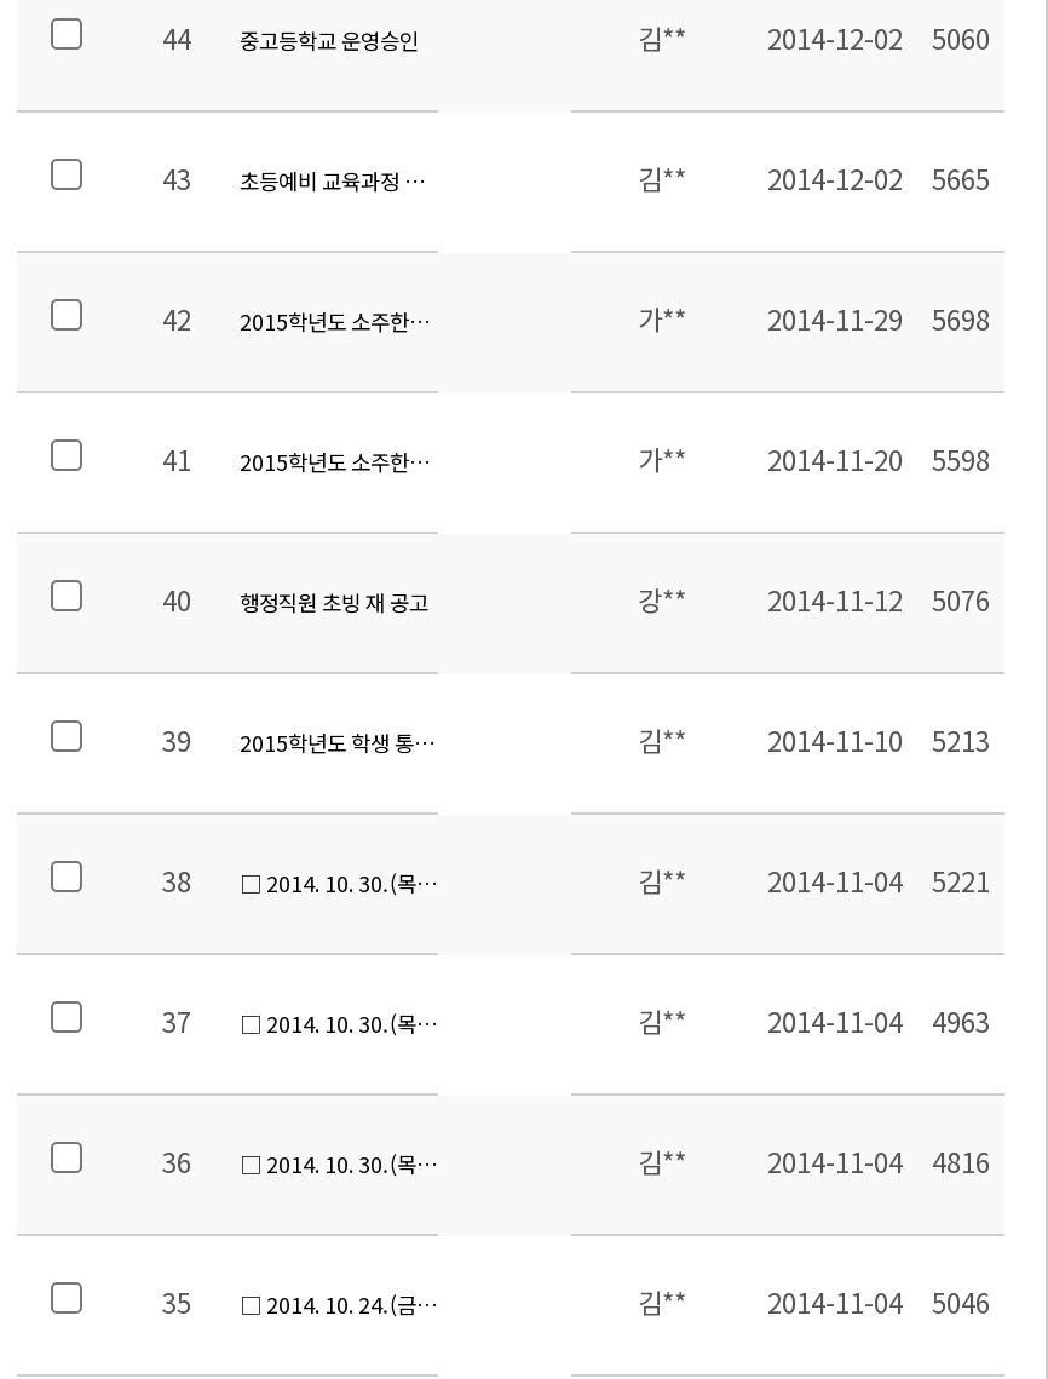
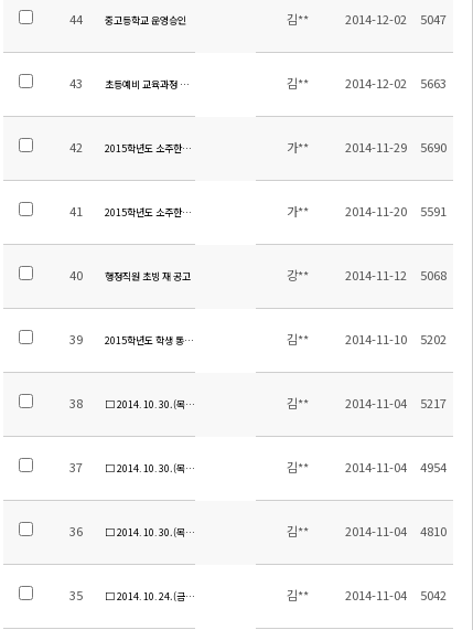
- 2014-12-02 5060
+ 2014-12-02 5047

- 2014-12-02 5665
+ 2014-12-02 5663

- 2014-11-29 5698
+ 2014-11-29 5690

- 2014-11-20 5598
+ 2014-11-20 5591

- 2014-11-12 5076
+ 2014-11-12 5068

- 2014-11-10 5213
+ 2014-11-10 5202

- 5221
+ 5217

- 4963
+ 4954

- 4816
+ 4810

- 5046
+ 5042
